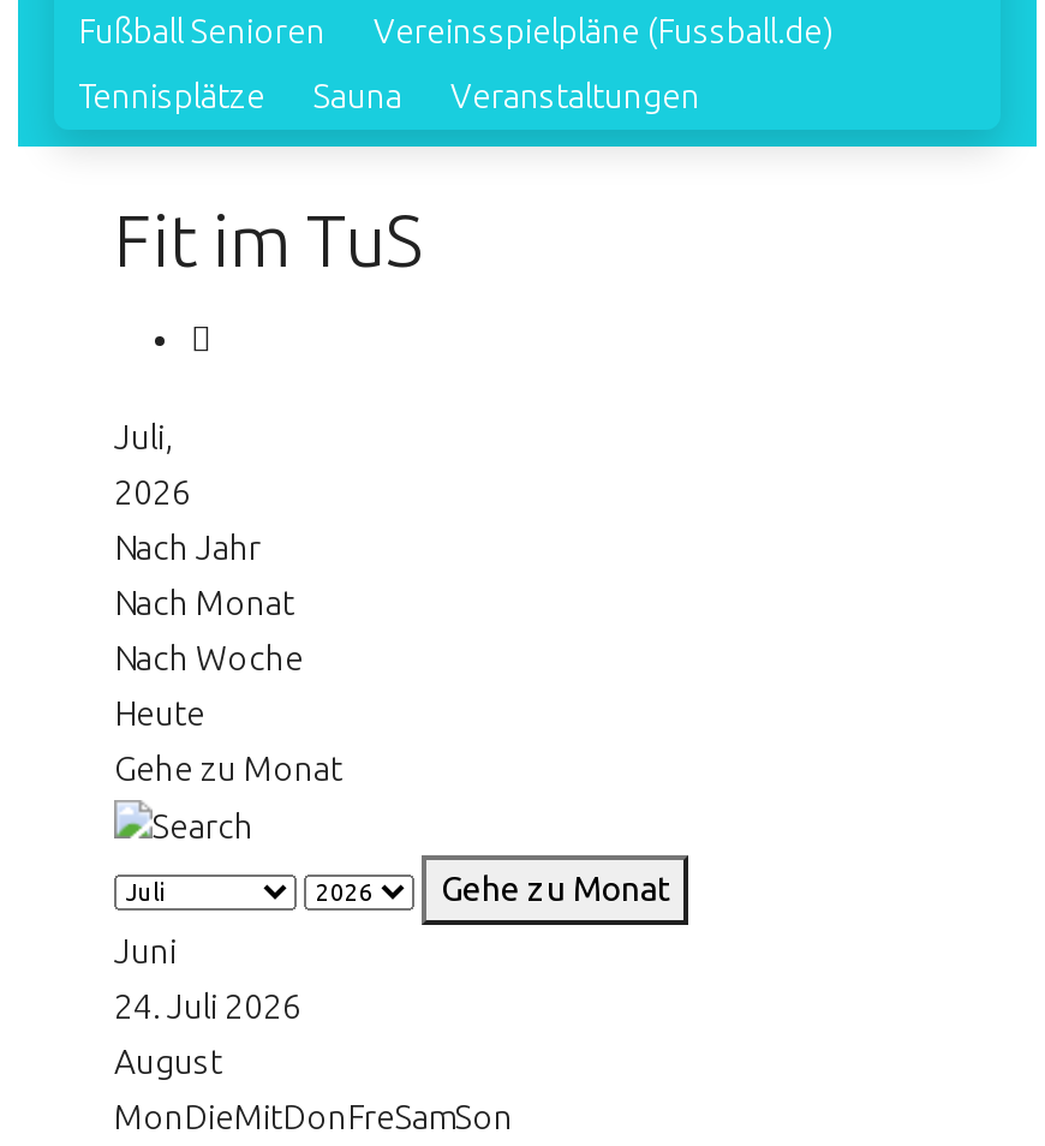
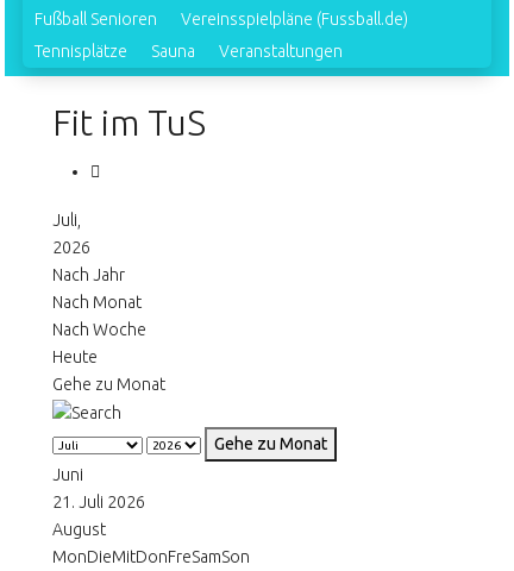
- 24. Juli 2026
+ 21. Juli 2026
